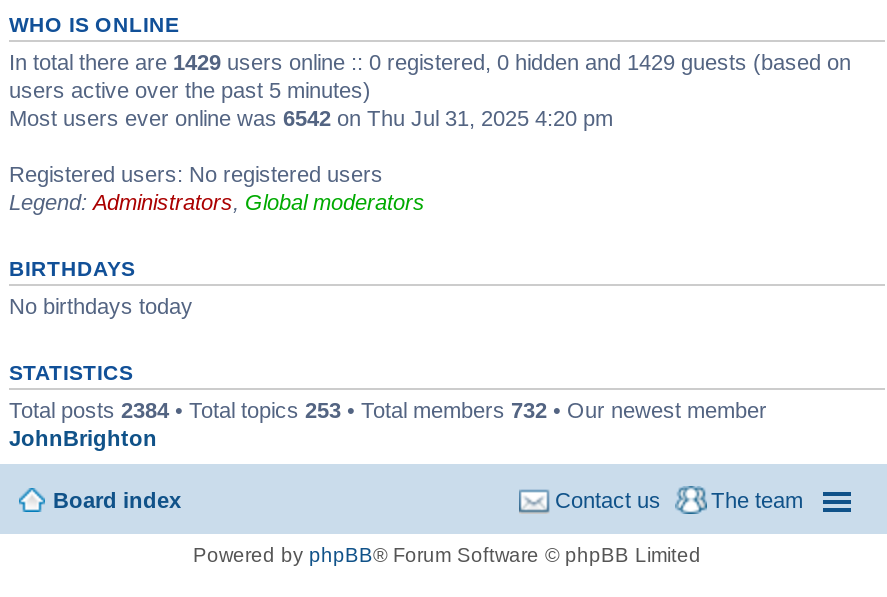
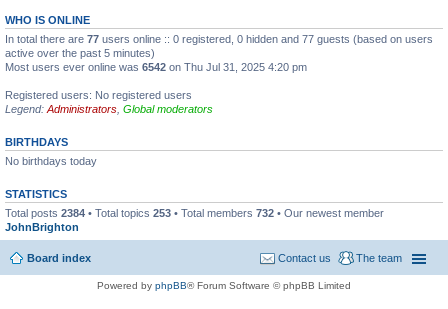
- In total there are 1429 users online :: 0 registered, 0 hidden and 1429 guests (based on
- users active over the past 5 minutes)
+ In total there are 77 users online :: 0 registered, 0 hidden and 77 guests (based on users
+ active over the past 5 minutes)
